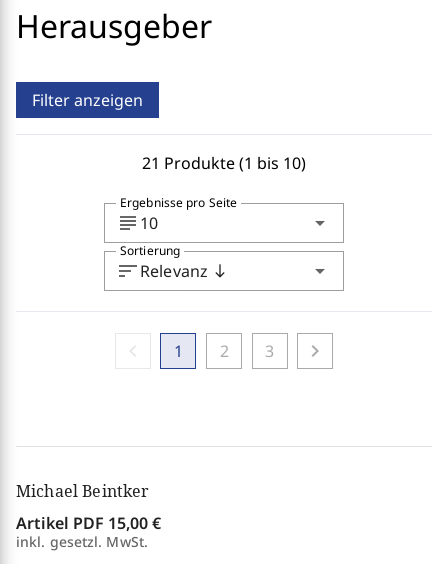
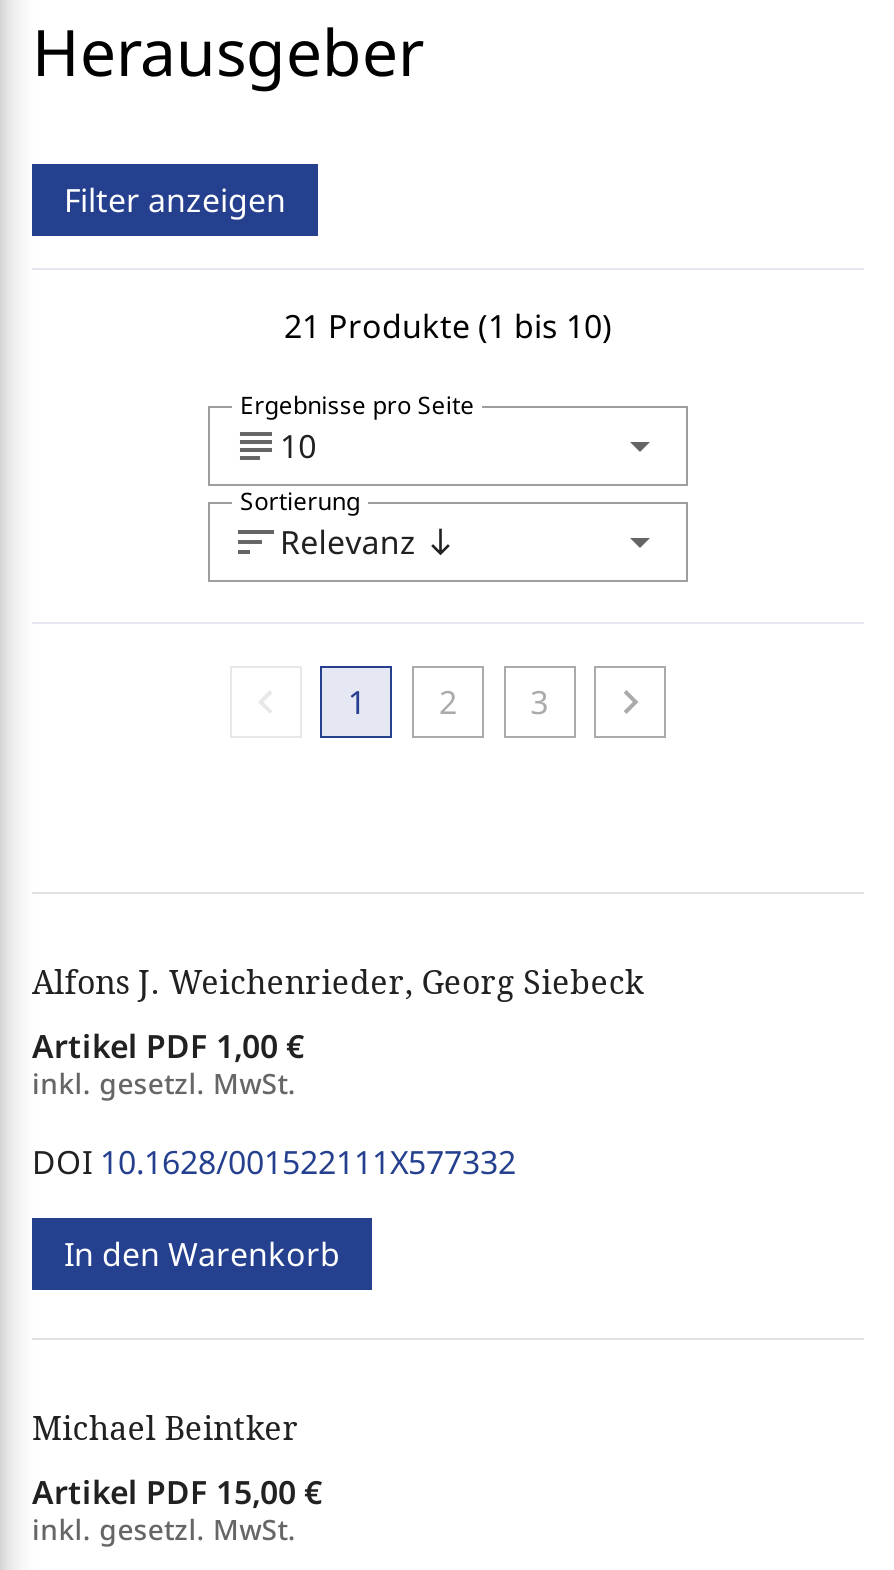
+ Alfons J. Weichenrieder, Georg Siebeck
+ Artikel PDF 1,00 €
+ inkl. gesetzl. MwSt.
+ DOI 10.1628/001522111X577332
+ In den Warenkorb
